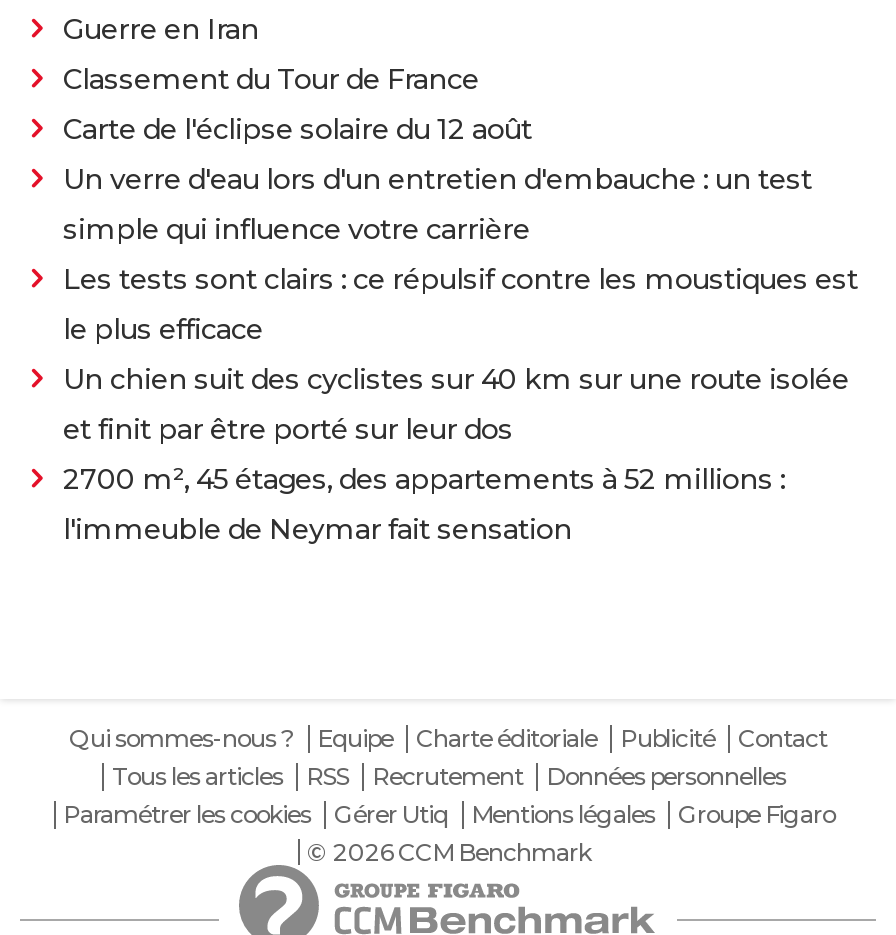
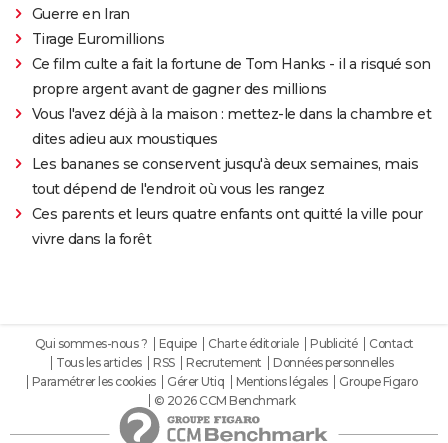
- Classement du Tour de France
- Carte de l'éclipse solaire du 12 août
- Un verre d'eau lors d'un entretien d'embauche : un test
- simple qui influence votre carrière
- Les tests sont clairs : ce répulsif contre les moustiques est
- le plus efficace
- Un chien suit des cyclistes sur 40 km sur une route isolée
- et finit par être porté sur leur dos
- 2700 m², 45 étages, des appartements à 52 millions :
- l'immeuble de Neymar fait sensation
+ Tirage Euromillions
+ Ce film culte a fait la fortune de Tom Hanks - il a risqué son
+ propre argent avant de gagner des millions
+ Vous l'avez déjà à la maison : mettez-le dans la chambre et
+ dites adieu aux moustiques
+ Les bananes se conservent jusqu'à deux semaines, mais
+ tout dépend de l'endroit où vous les rangez
+ Ces parents et leurs quatre enfants ont quitté la ville pour
+ vivre dans la forêt
